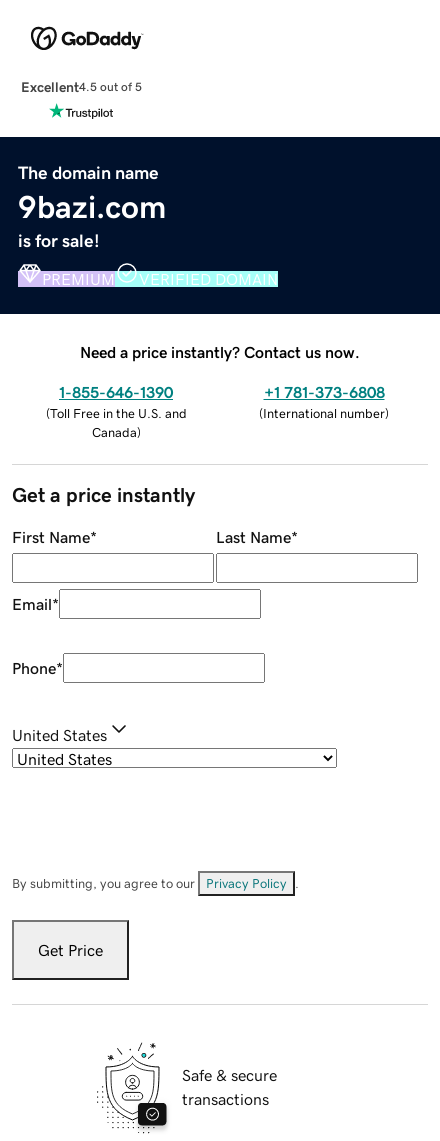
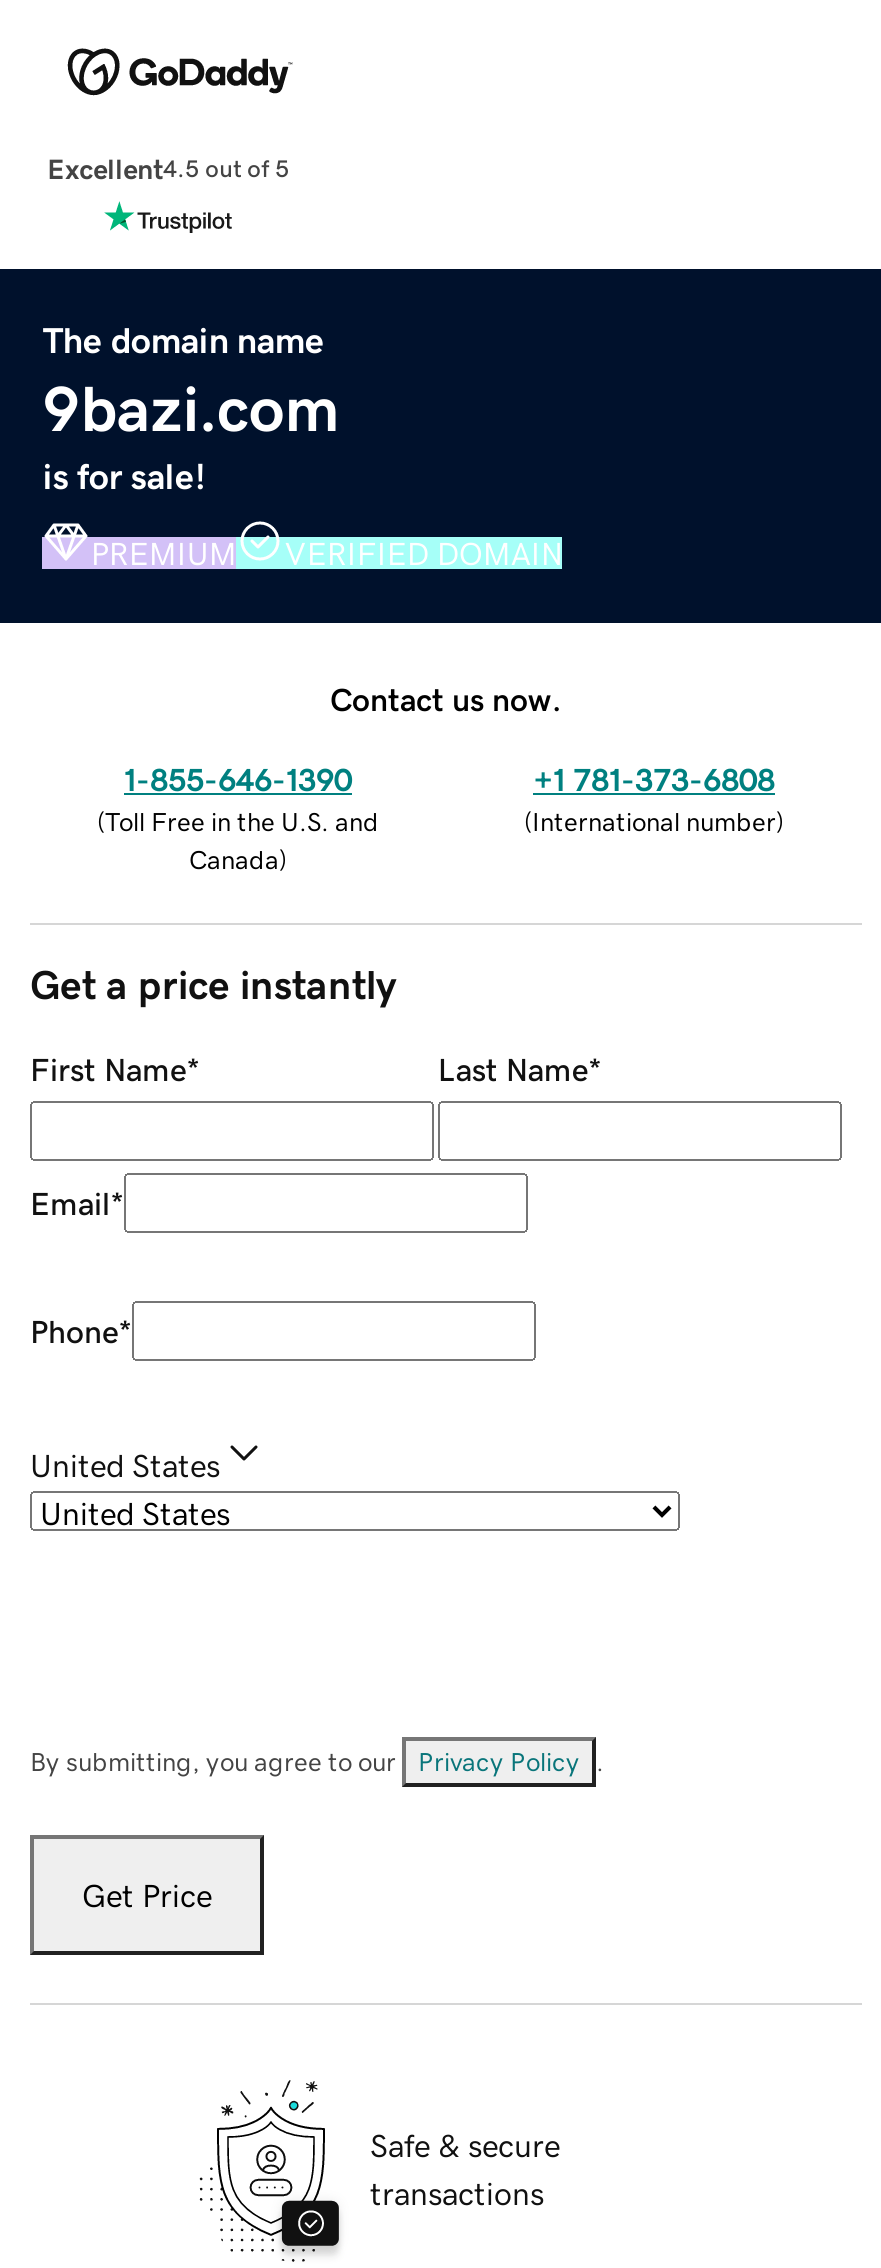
- Need a price instantly? Contact us now.
+ Contact us now.
